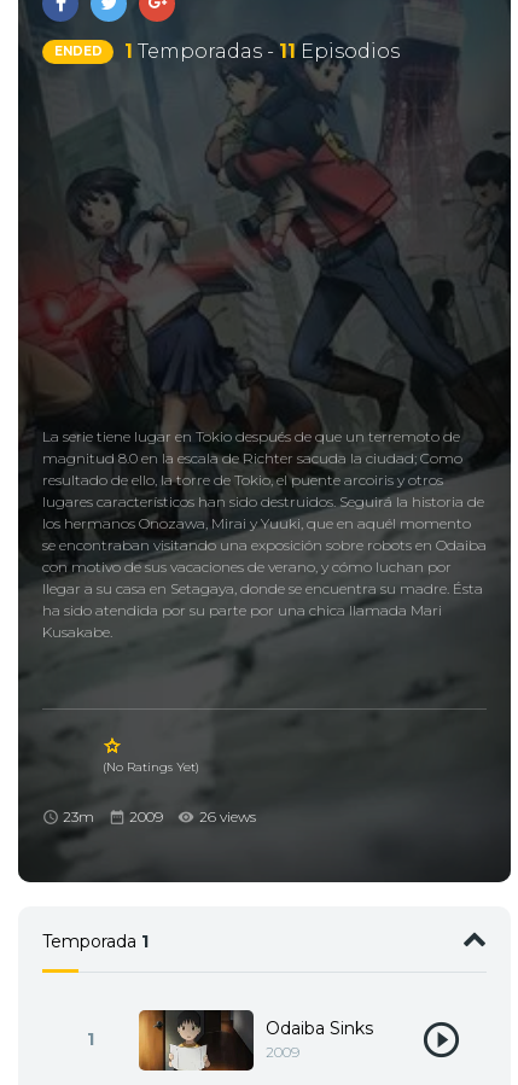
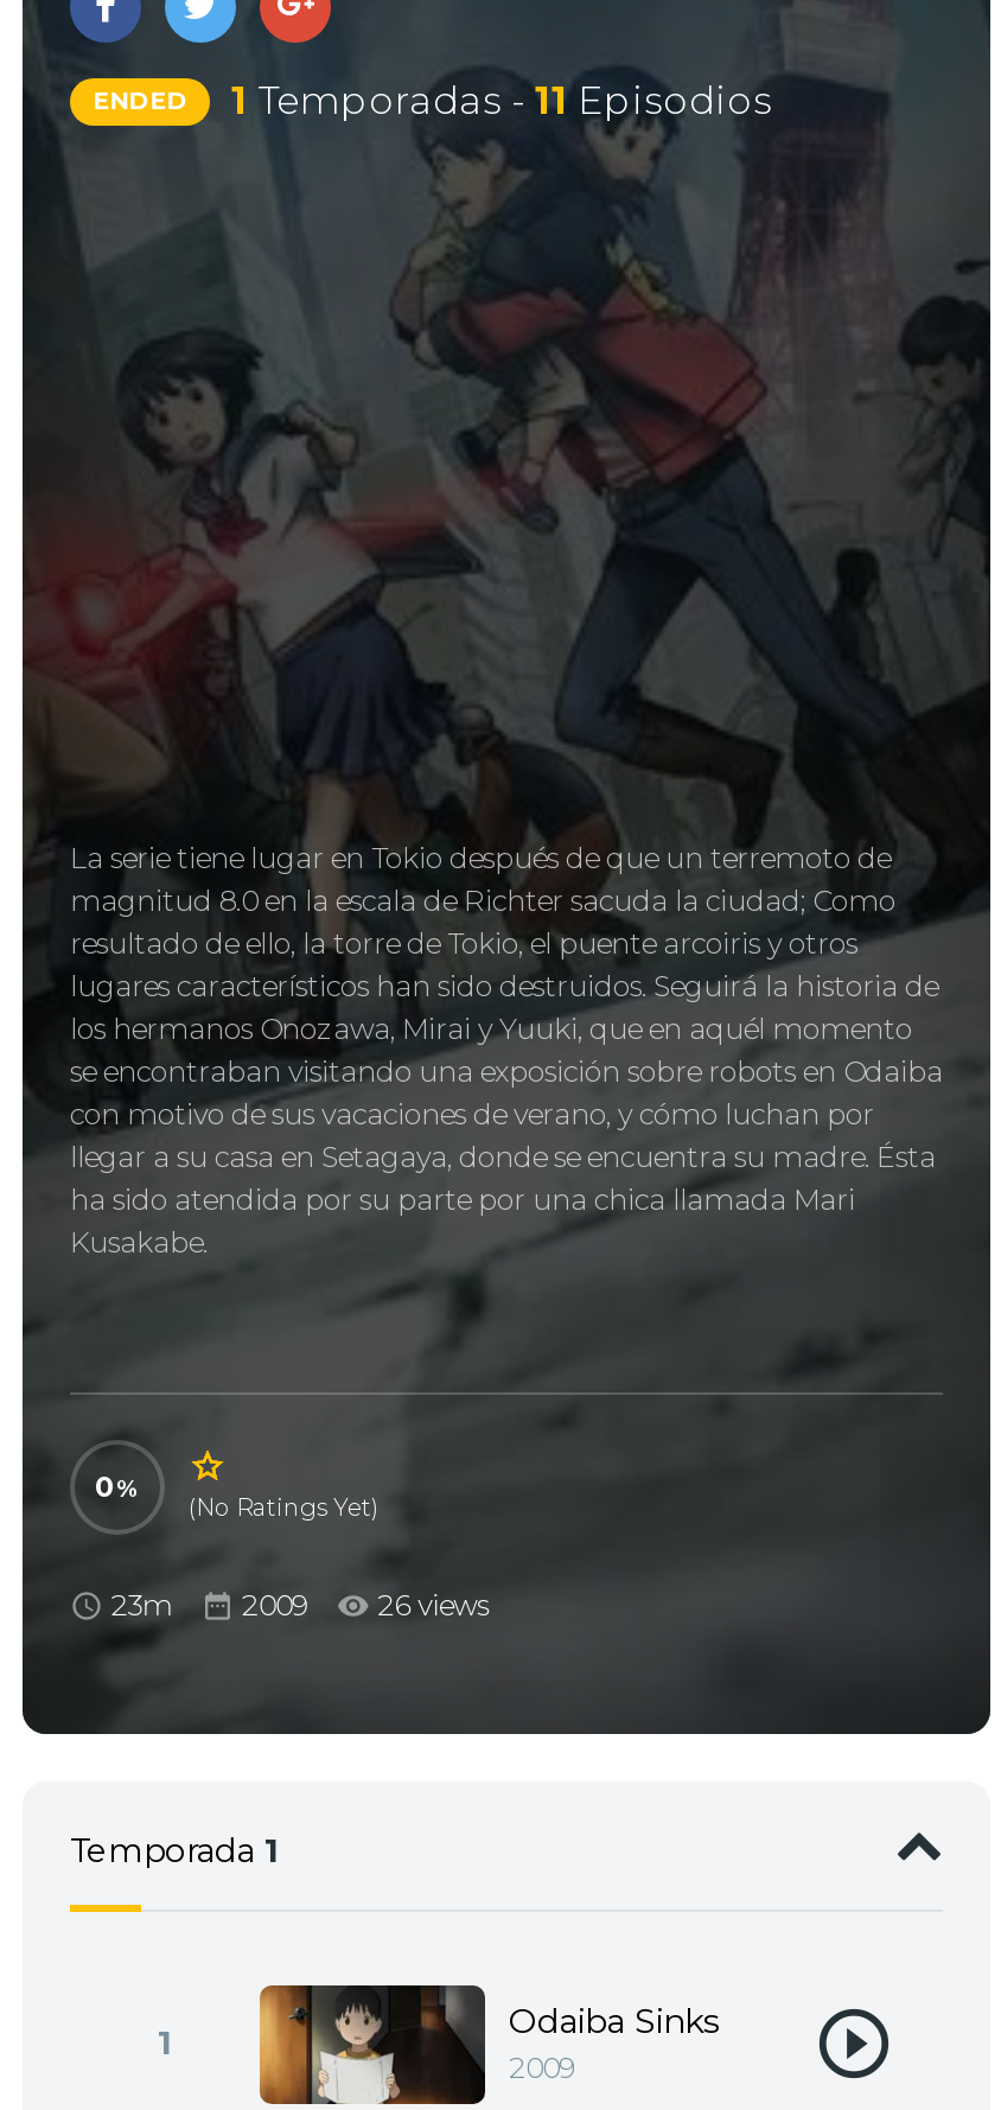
+ 0
